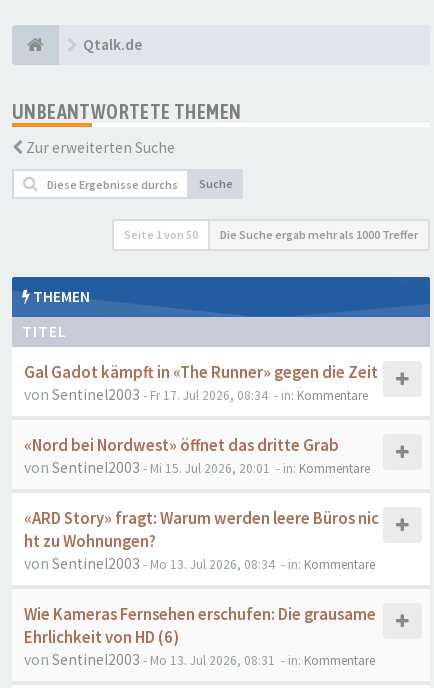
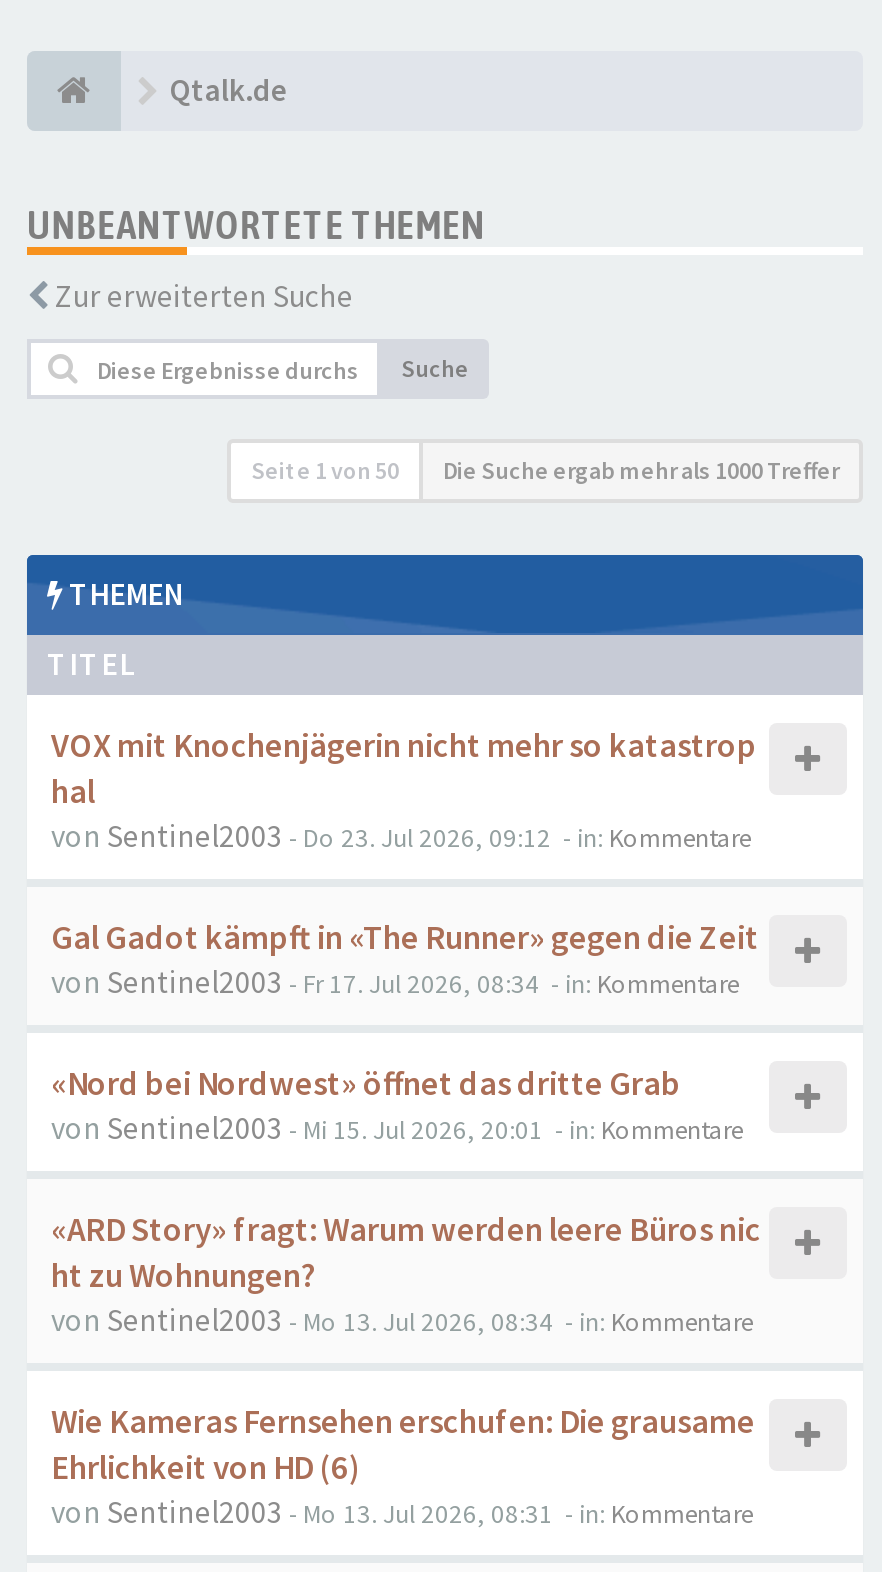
+ VOX mit Knochenjägerin nicht mehr so katastrop
+ hal
+ von Sentinel2003 - Do 23. Jul 2026, 09:12 - in: Kommentare
